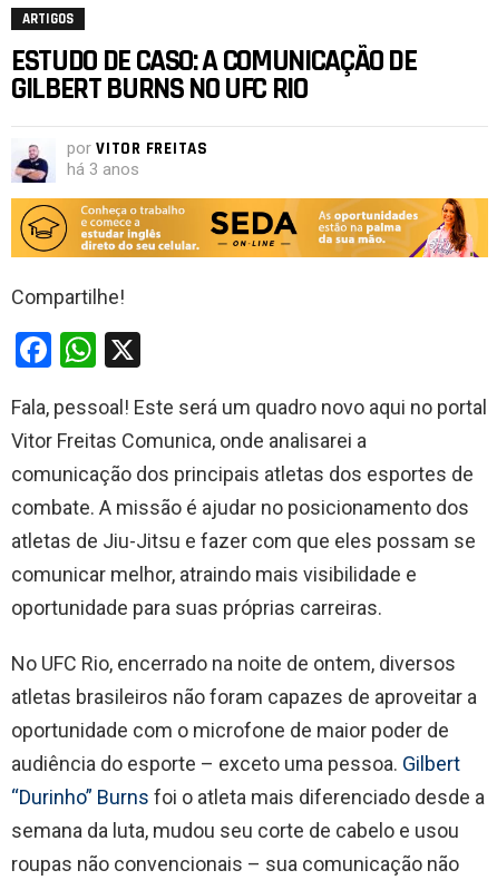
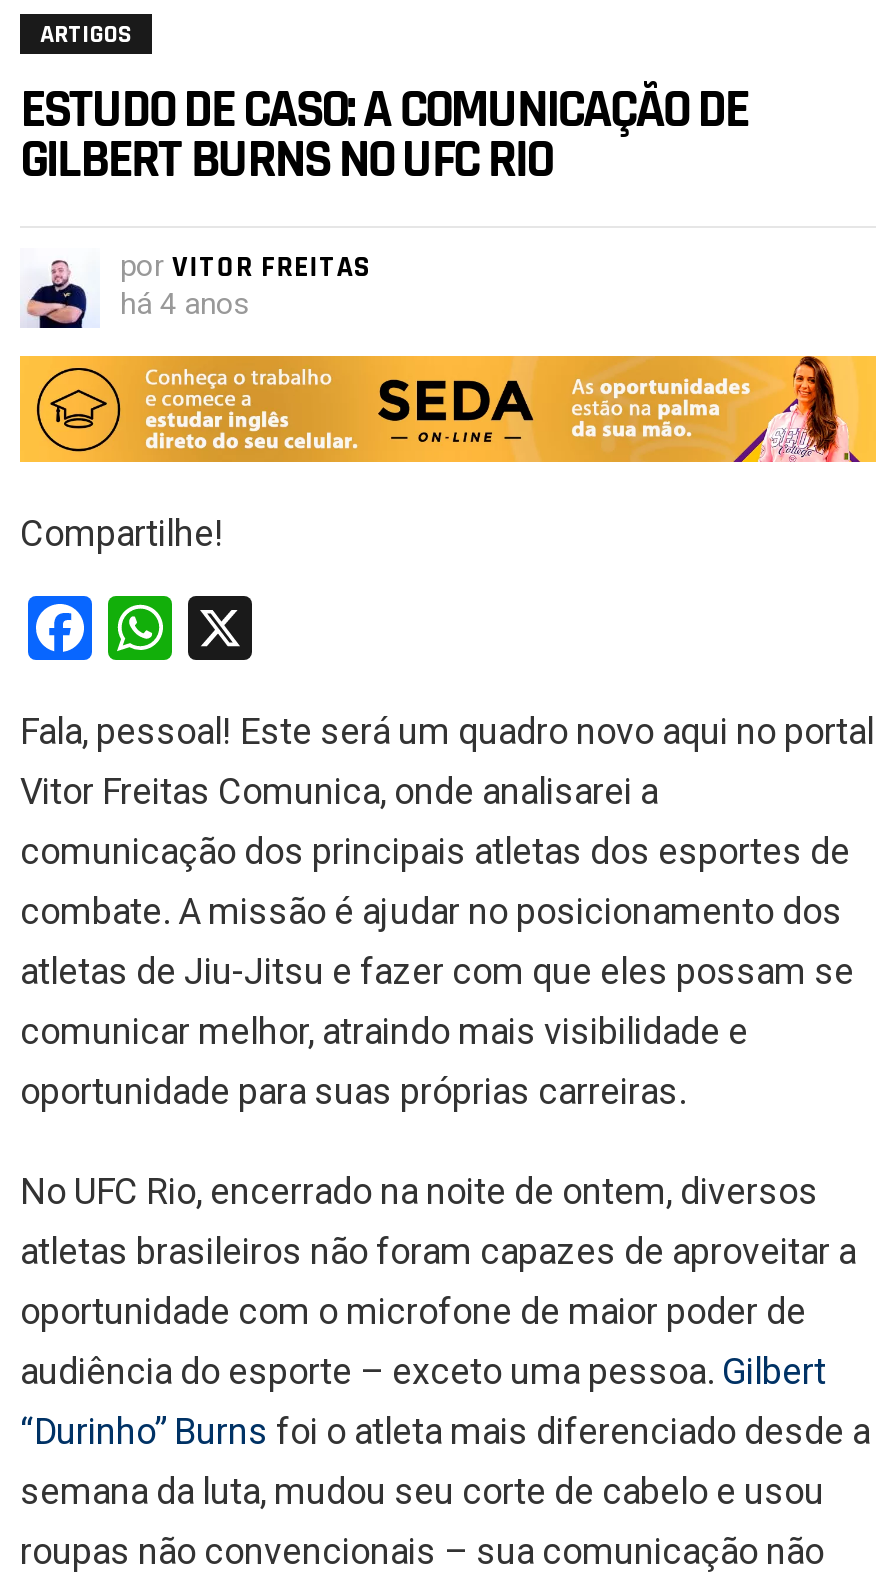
- há 3 anos
+ há 4 anos
